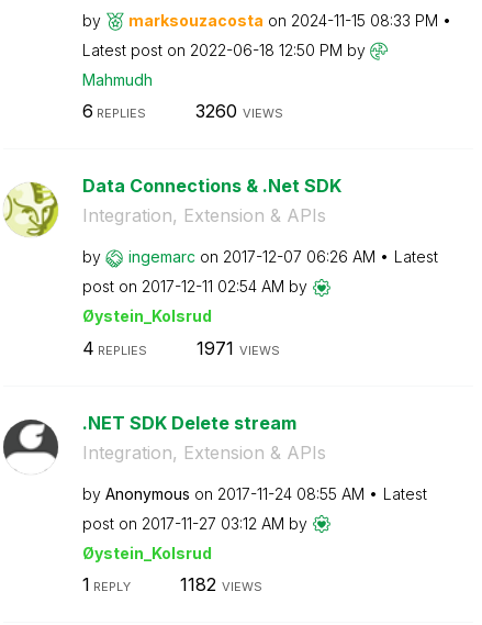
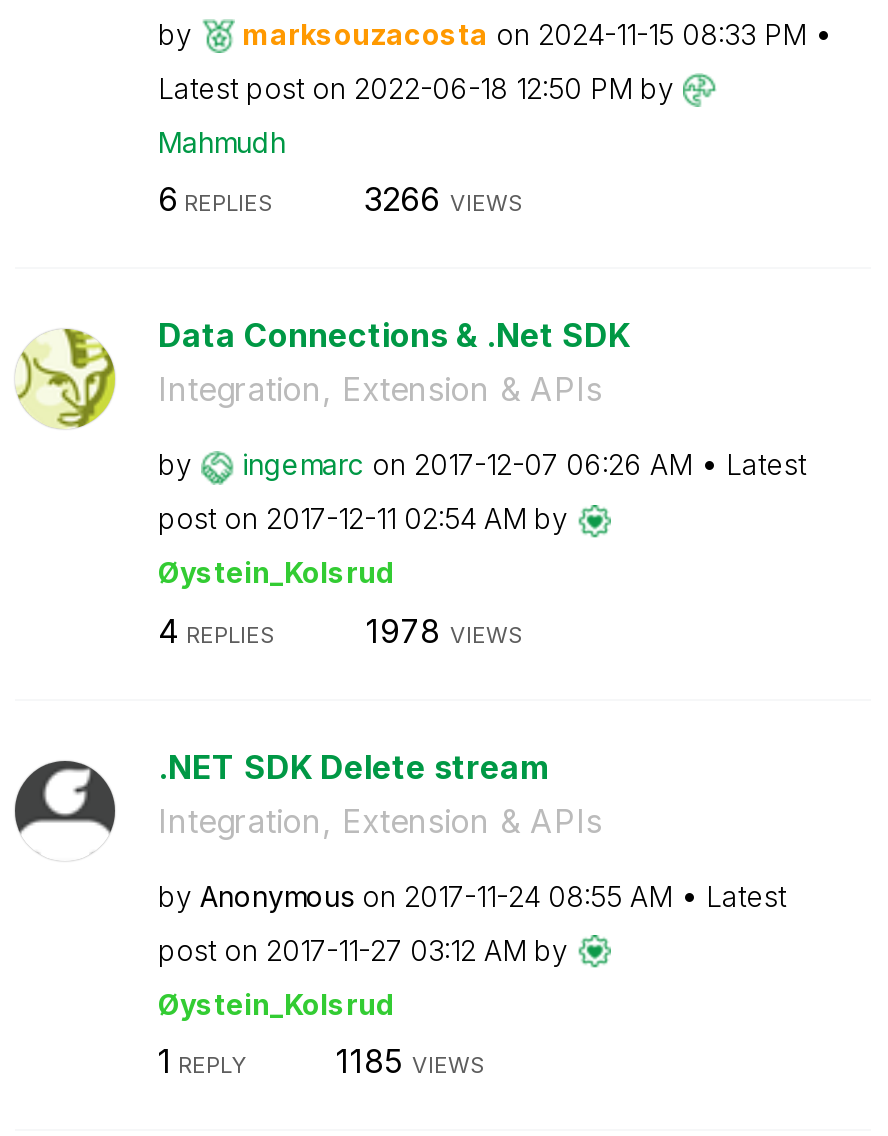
- 3260 VIEWS
+ 3266 VIEWS

- 1971 VIEWS
+ 1978 VIEWS

- 1182 VIEWS
+ 1185 VIEWS
